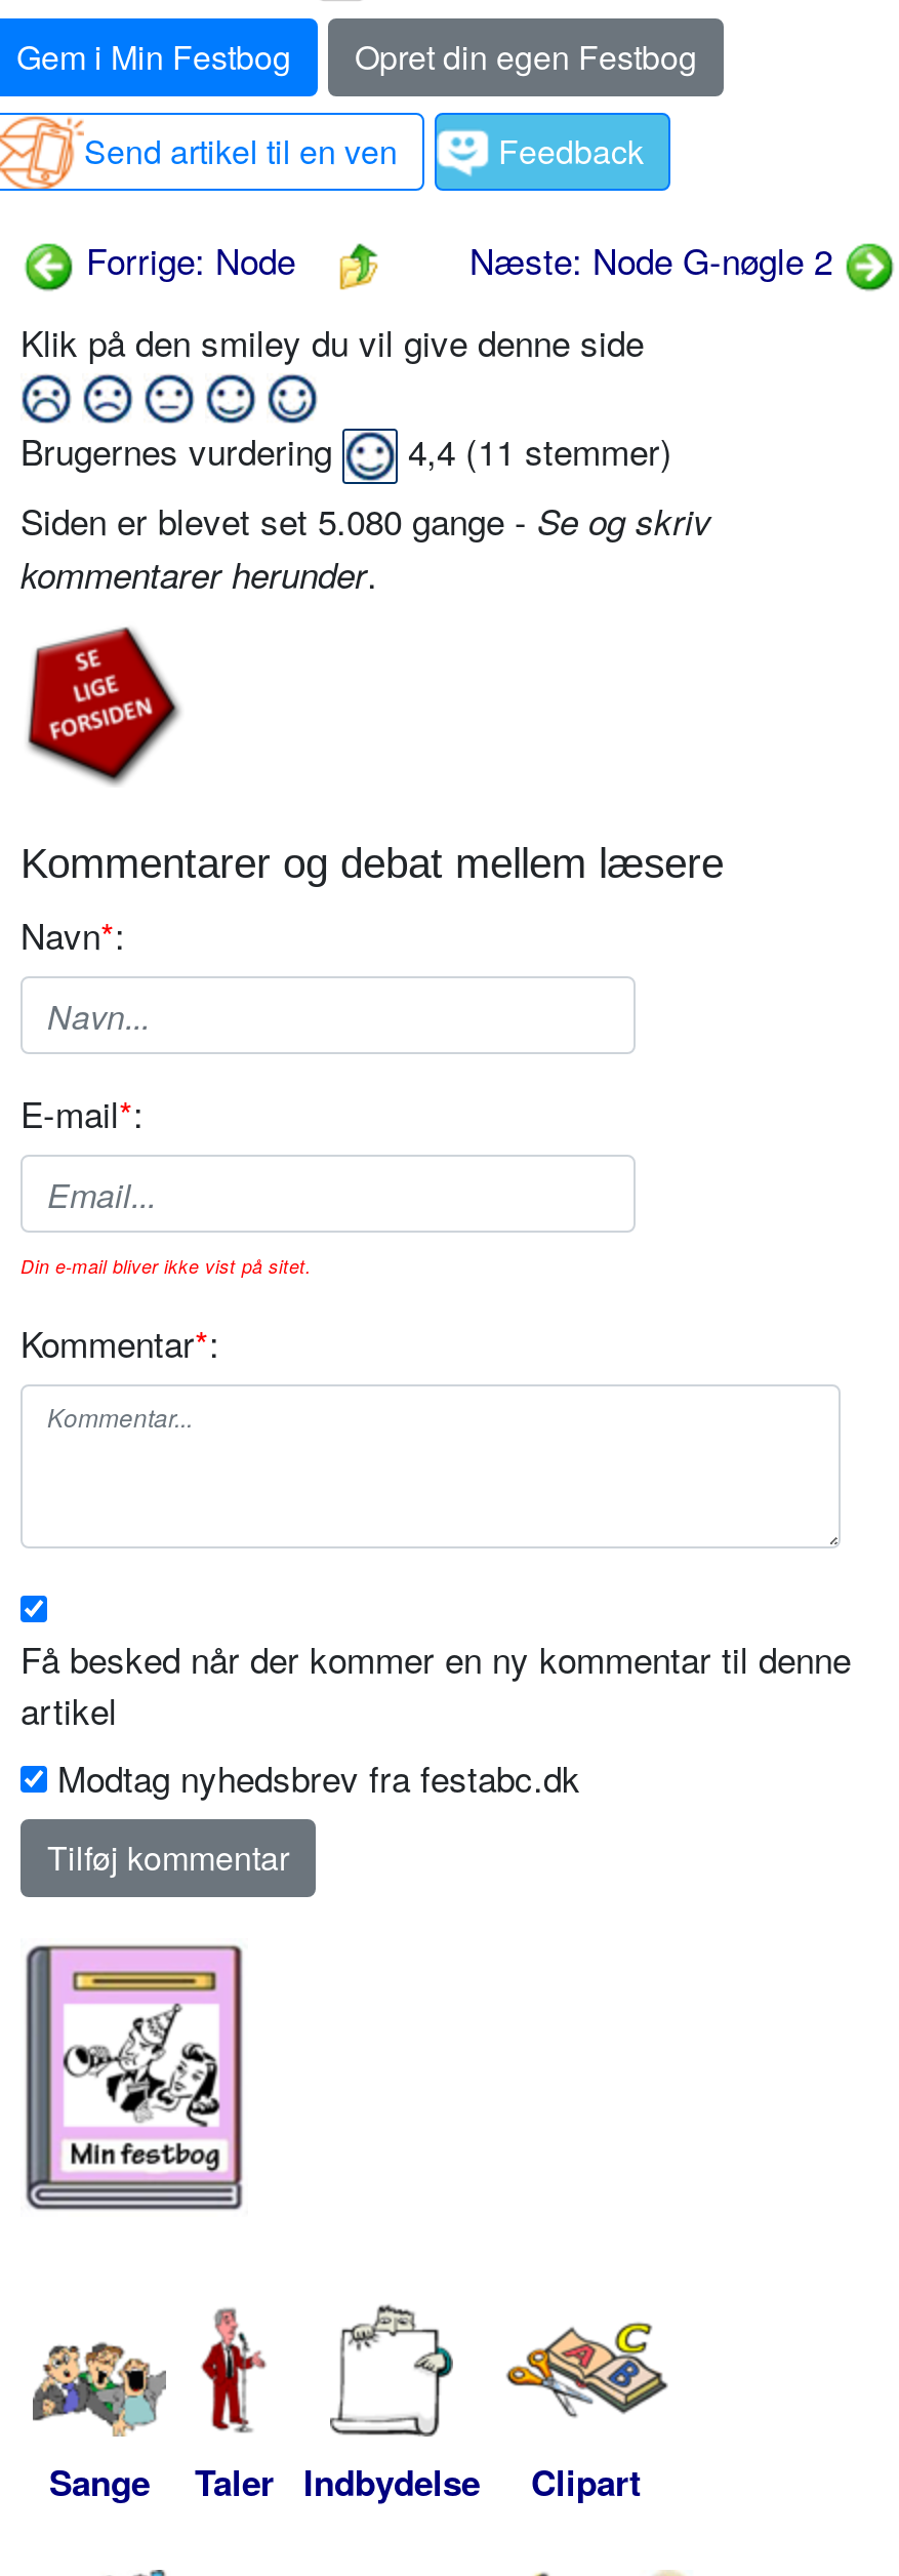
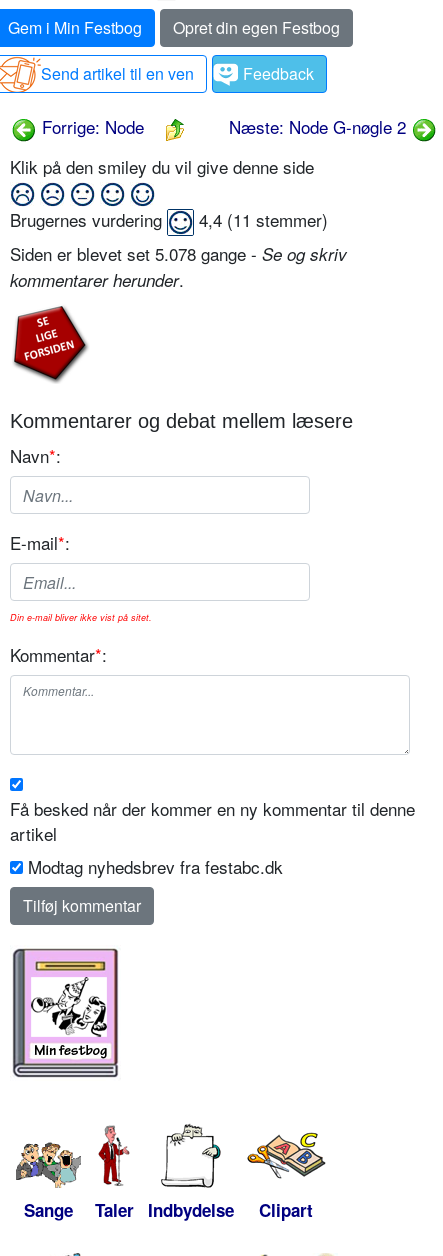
- Siden er blevet set 5.080 gange - Se og skriv
+ Siden er blevet set 5.078 gange - Se og skriv
